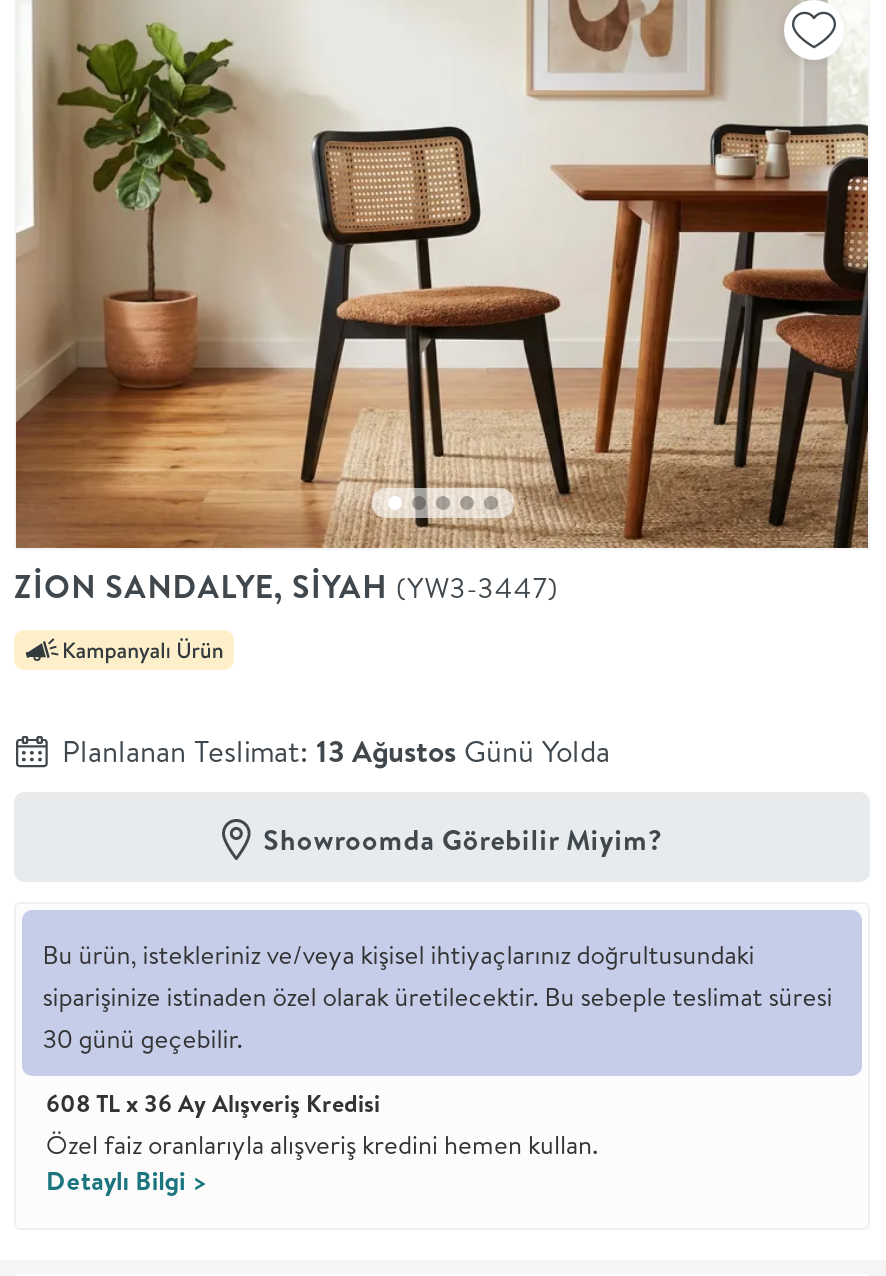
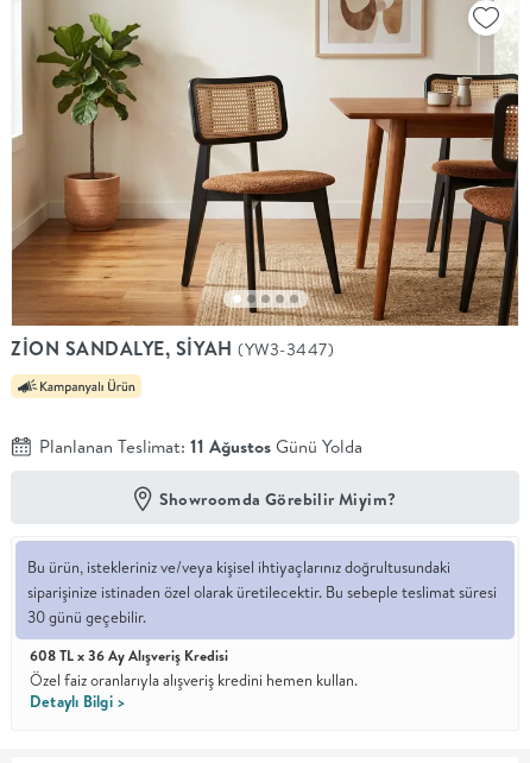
- Planlanan Teslimat: 13 Ağustos Günü Yolda
+ Planlanan Teslimat: 11 Ağustos Günü Yolda
